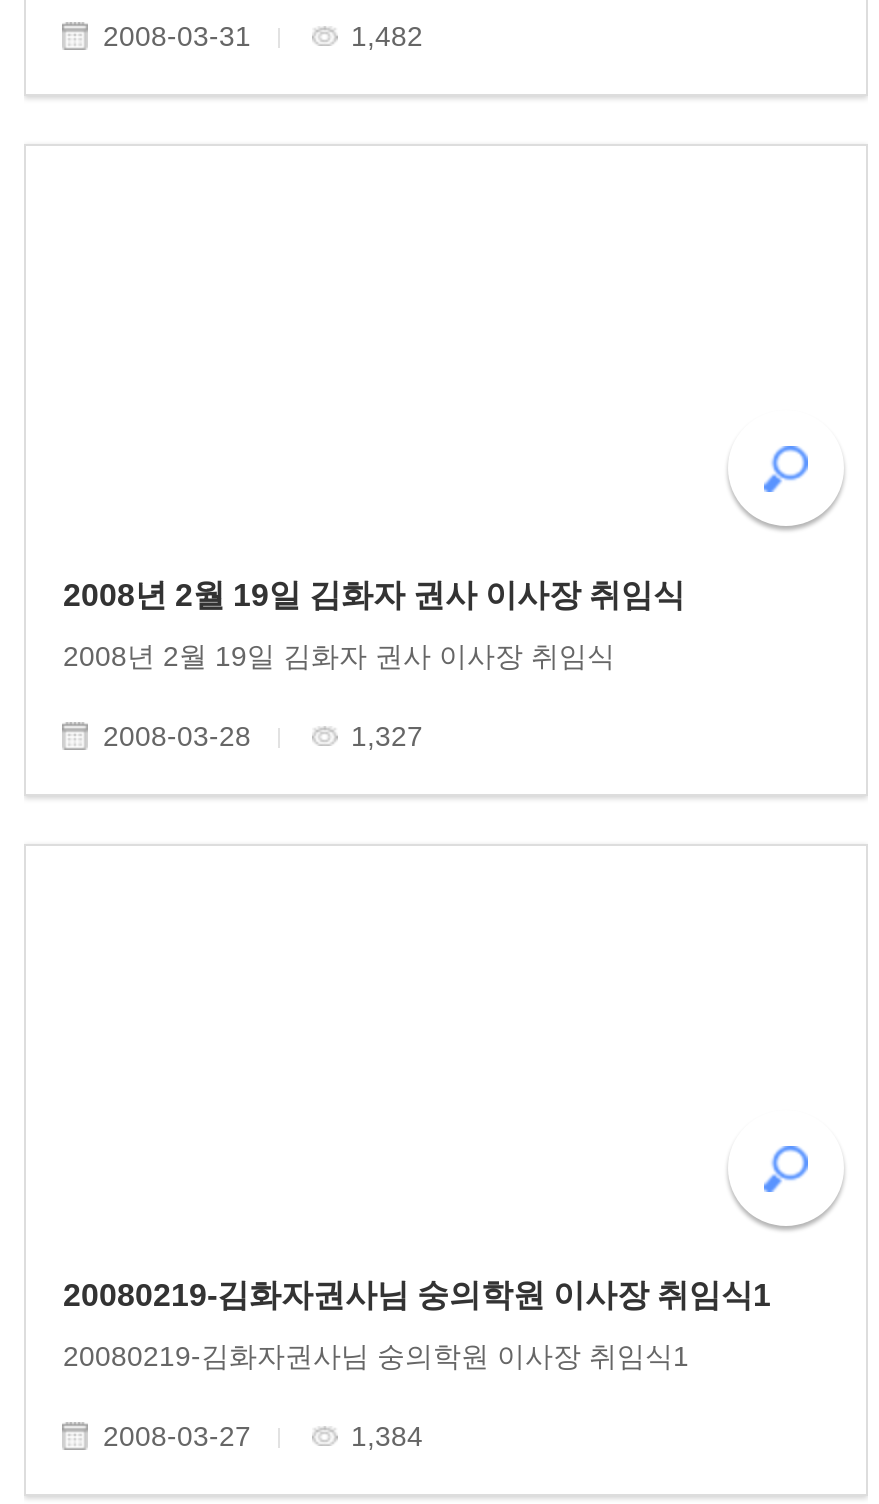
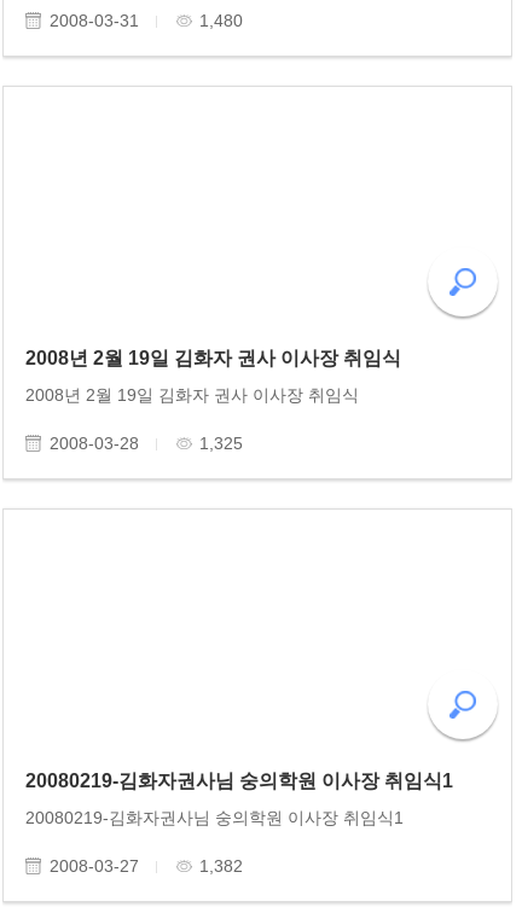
- 1,482
+ 1,480

- 1,327
+ 1,325

- 1,384
+ 1,382
